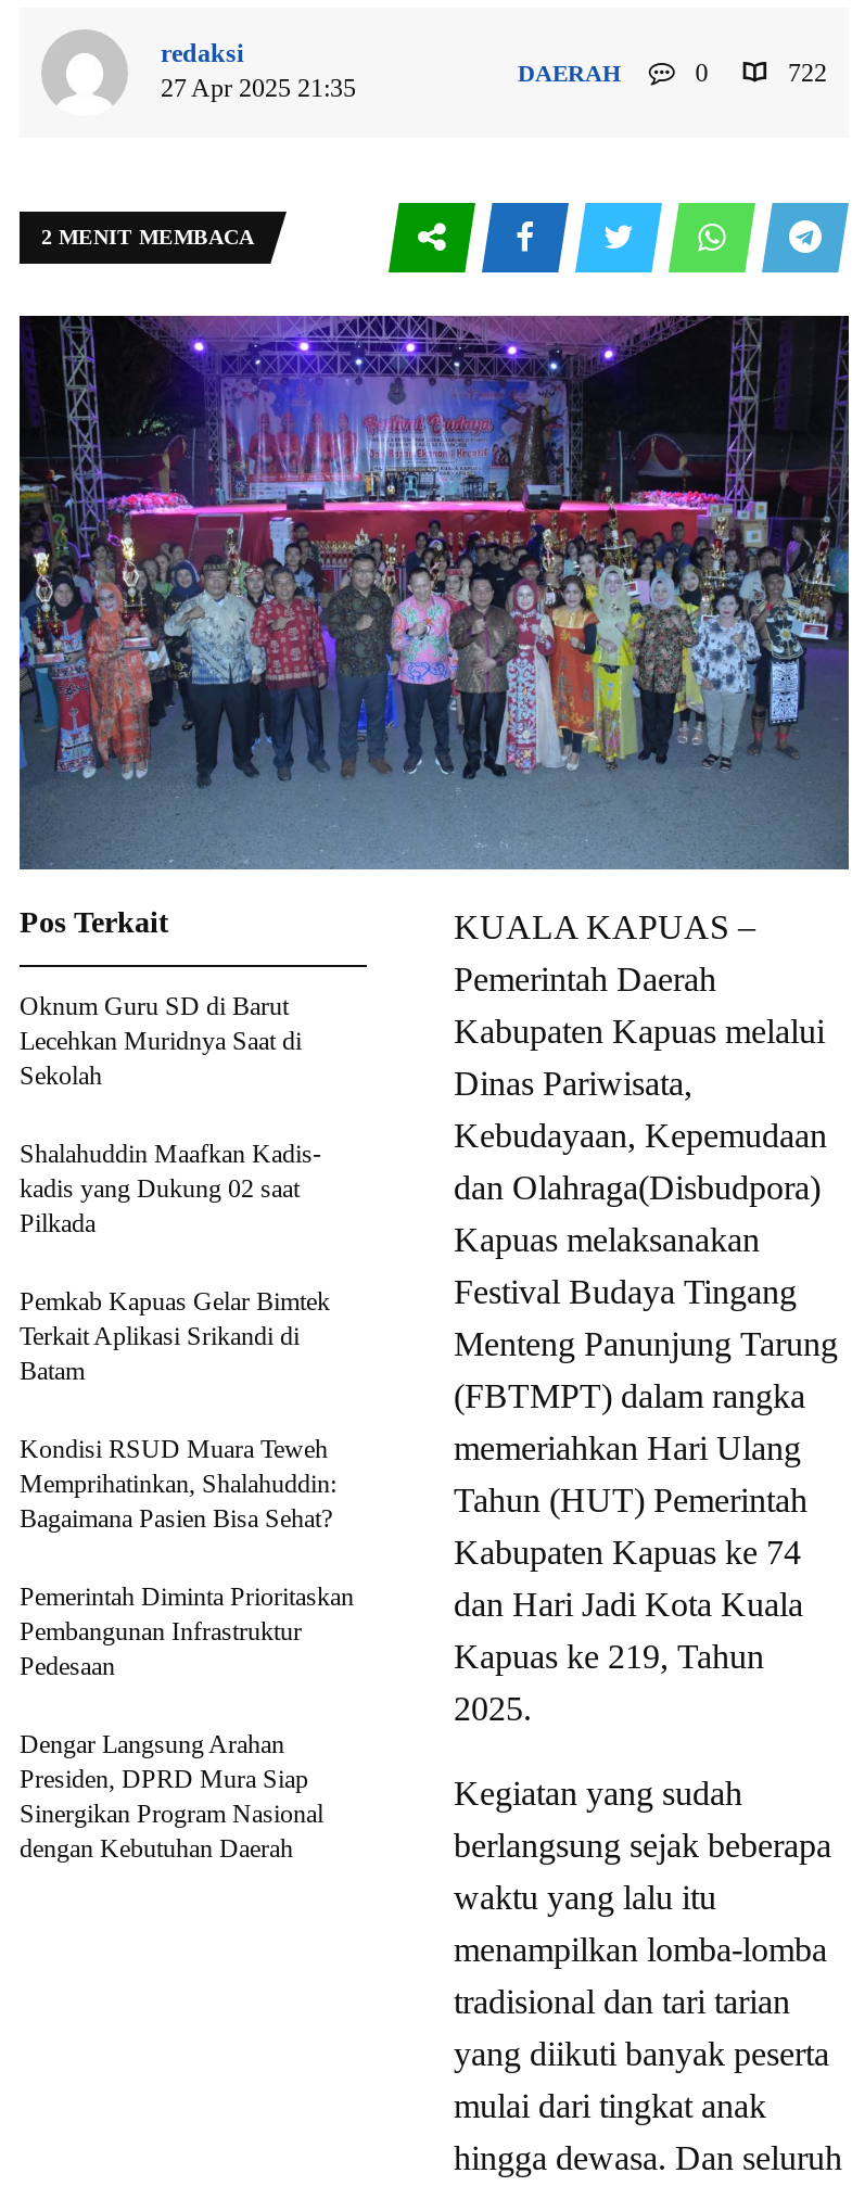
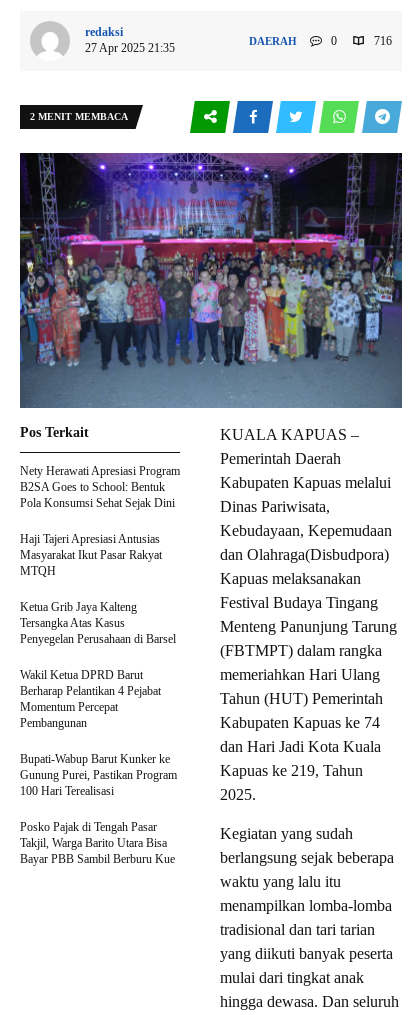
- 722
+ 716

- Oknum Guru SD di Barut
- Lecehkan Muridnya Saat di
- Sekolah
+ Nety Herawati Apresiasi Program
+ B2SA Goes to School: Bentuk
+ Pola Konsumsi Sehat Sejak Dini

- Shalahuddin Maafkan Kadis-
- kadis yang Dukung 02 saat
- Pilkada
+ Haji Tajeri Apresiasi Antusias
+ Masyarakat Ikut Pasar Rakyat
+ MTQH

- Pemkab Kapuas Gelar Bimtek
- Terkait Aplikasi Srikandi di
- Batam
+ Ketua Grib Jaya Kalteng
+ Tersangka Atas Kasus
+ Penyegelan Perusahaan di Barsel

- Kondisi RSUD Muara Teweh
- Memprihatinkan, Shalahuddin:
- Bagaimana Pasien Bisa Sehat?
+ Wakil Ketua DPRD Barut
+ Berharap Pelantikan 4 Pejabat
+ Momentum Percepat
+ Pembangunan

- Pemerintah Diminta Prioritaskan
- Pembangunan Infrastruktur
- Pedesaan
+ Bupati-Wabup Barut Kunker ke
+ Gunung Purei, Pastikan Program
+ 100 Hari Terealisasi

- Dengar Langsung Arahan
- Presiden, DPRD Mura Siap
- Sinergikan Program Nasional
- dengan Kebutuhan Daerah
+ Posko Pajak di Tengah Pasar
+ Takjil, Warga Barito Utara Bisa
+ Bayar PBB Sambil Berburu Kue
